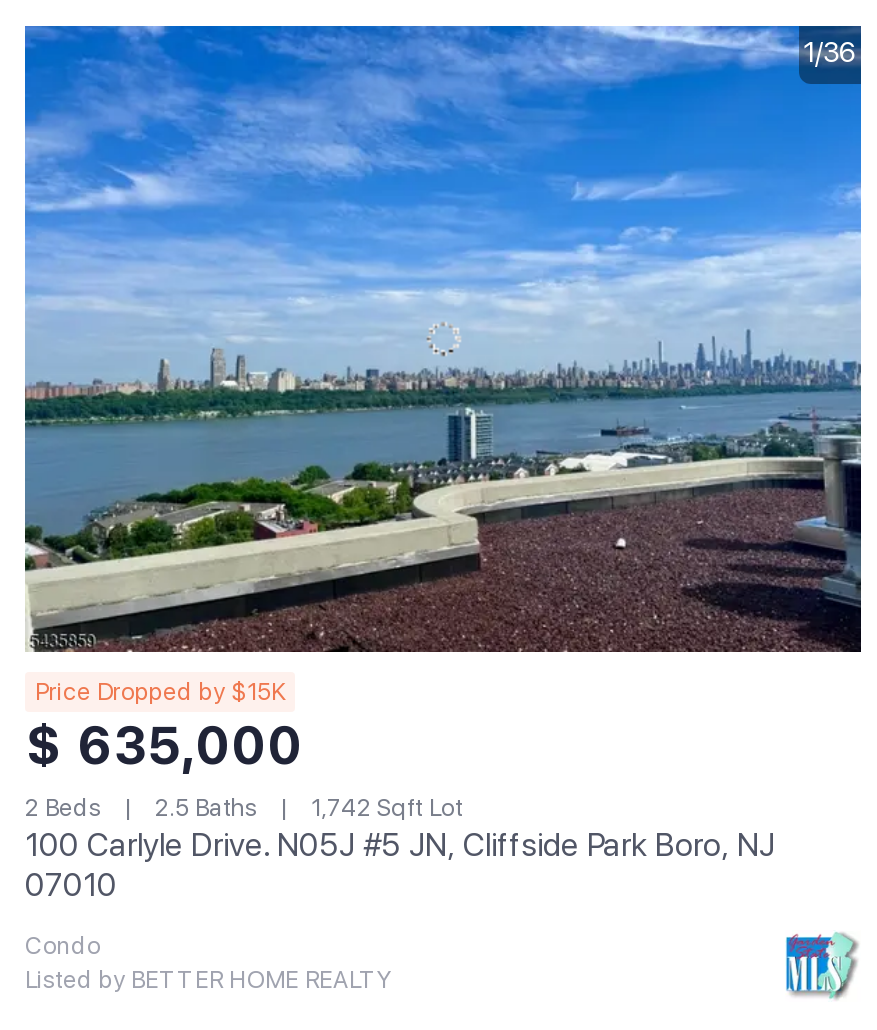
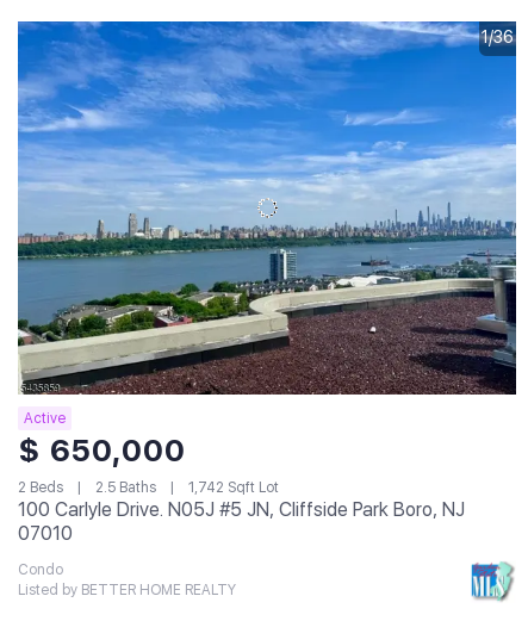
- Price Dropped by $15K
- $ 635,000
+ Active
+ $ 650,000
